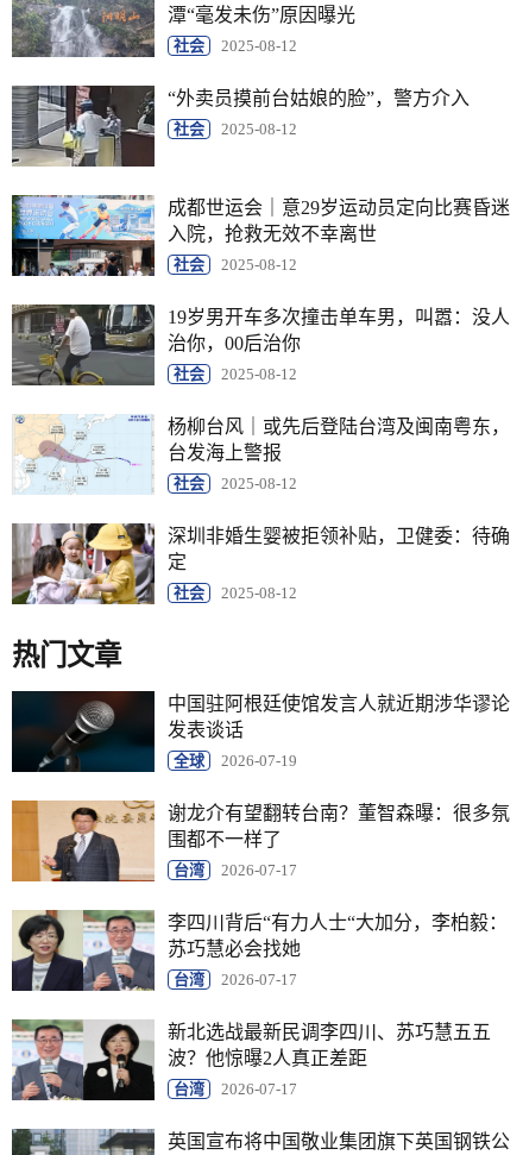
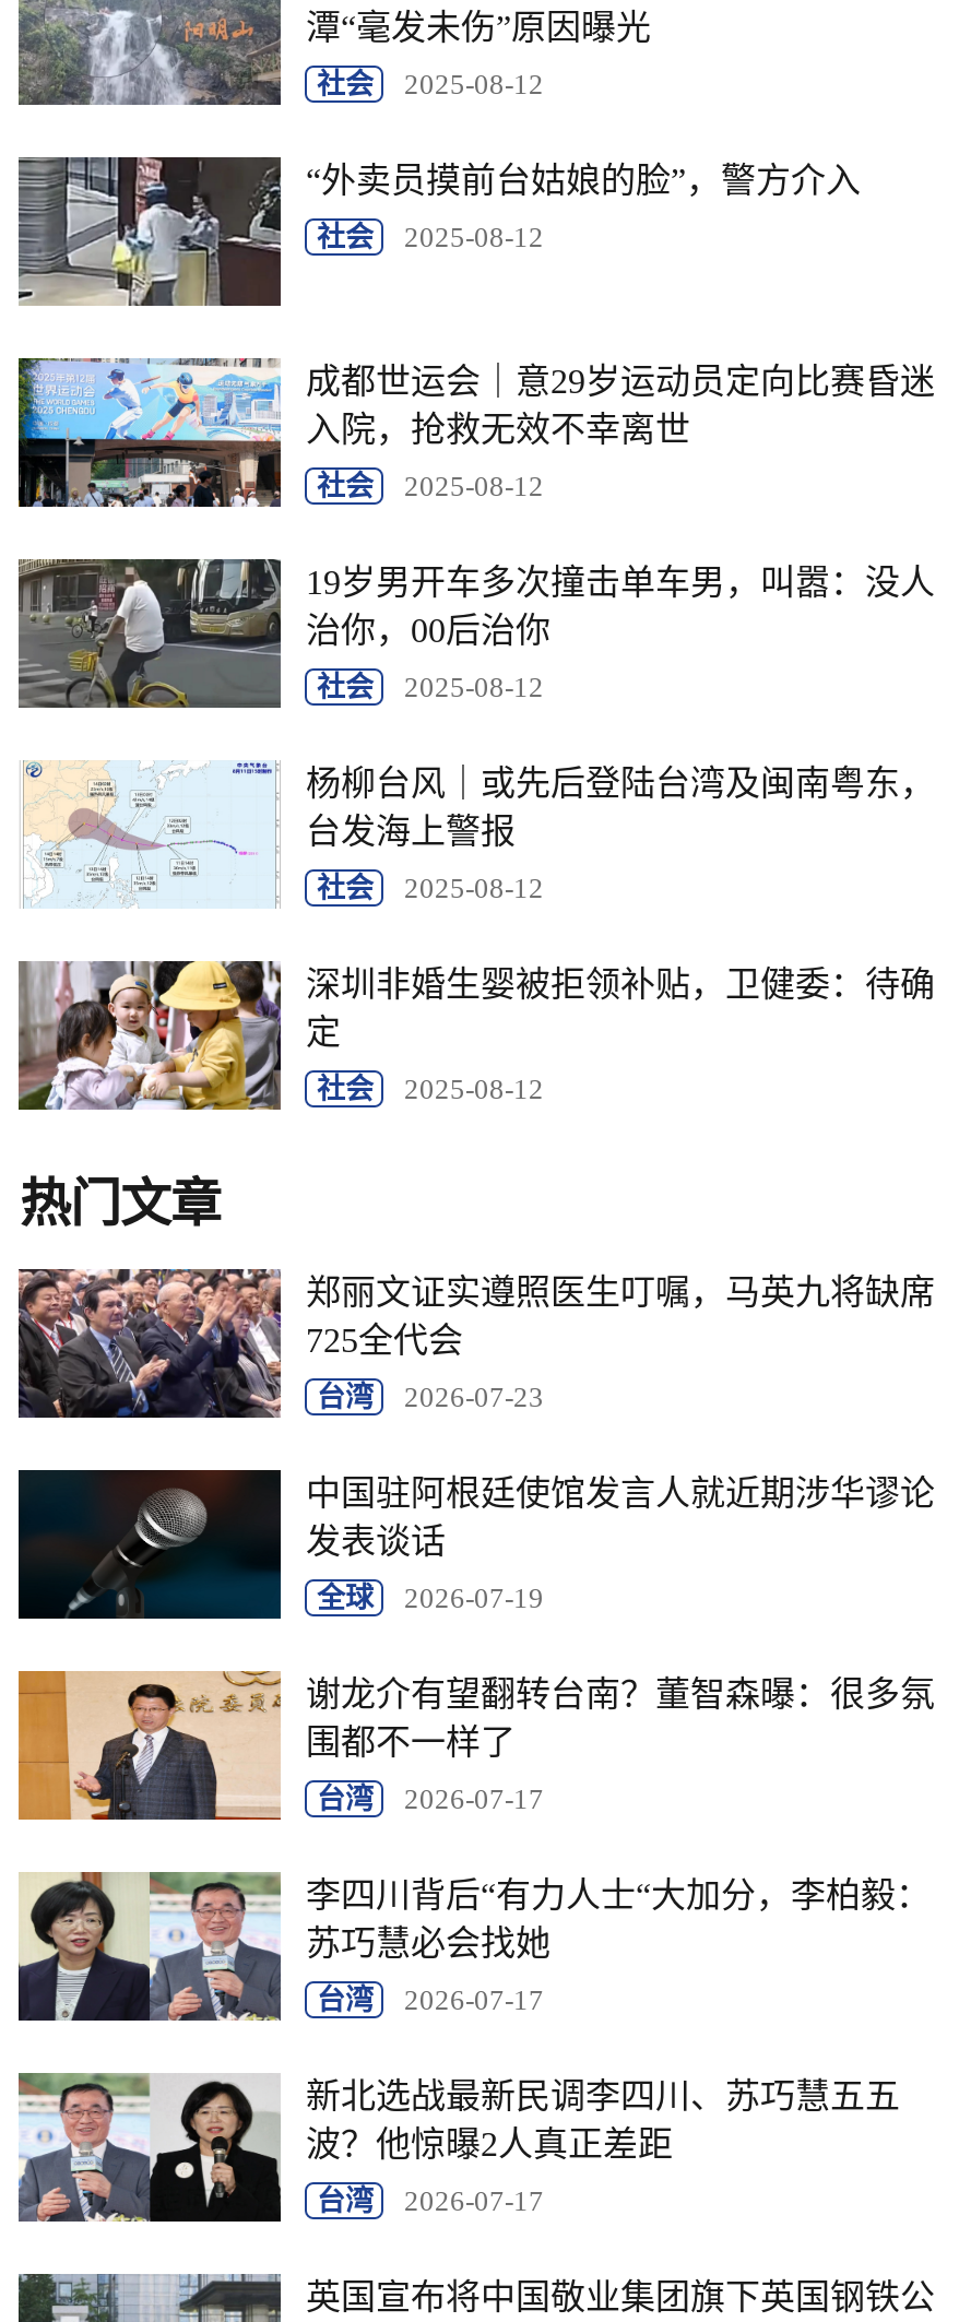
+ [image]
+ 郑丽文证实遵照医生叮嘱，马英九将缺席
+ 725全代会
+ 台湾
+ 2026-07-23
